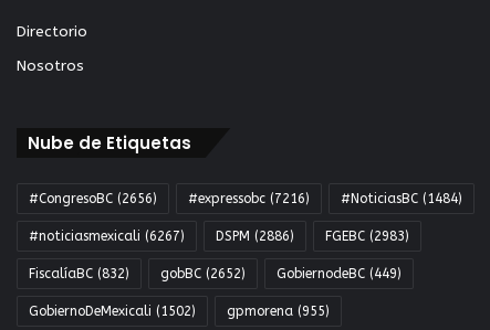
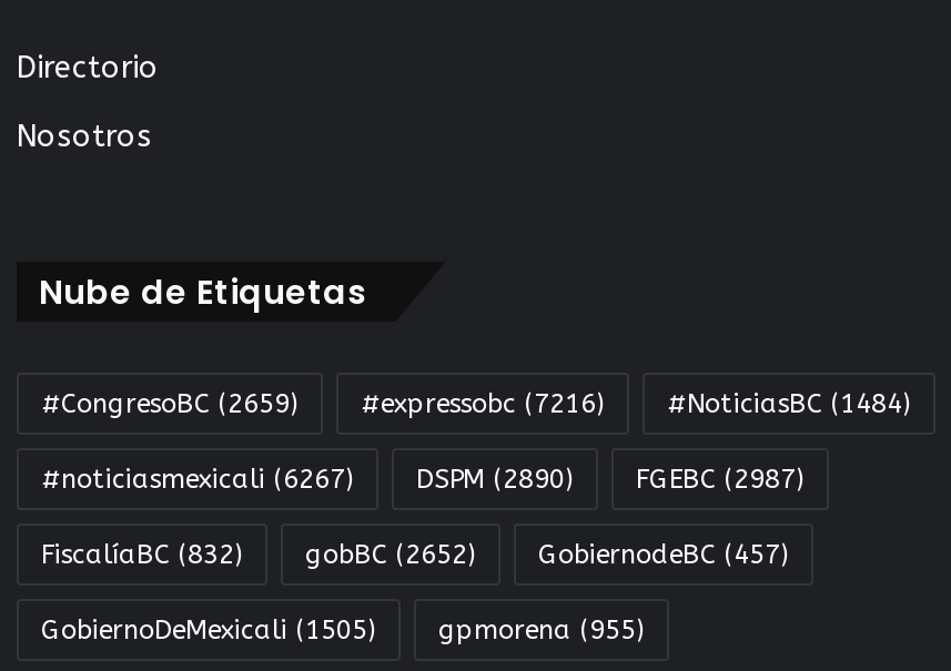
- #CongresoBC (2656) #expressobc (7216) #NoticiasBC (1484)
+ #CongresoBC (2659) #expressobc (7216) #NoticiasBC (1484)

- DSPM (2886)
+ DSPM (2890)

- FGEBC (2983)
+ FGEBC (2987)

- GobiernodeBC (449)
+ GobiernodeBC (457)

- GobiernoDeMexicali (1502)
+ GobiernoDeMexicali (1505)
